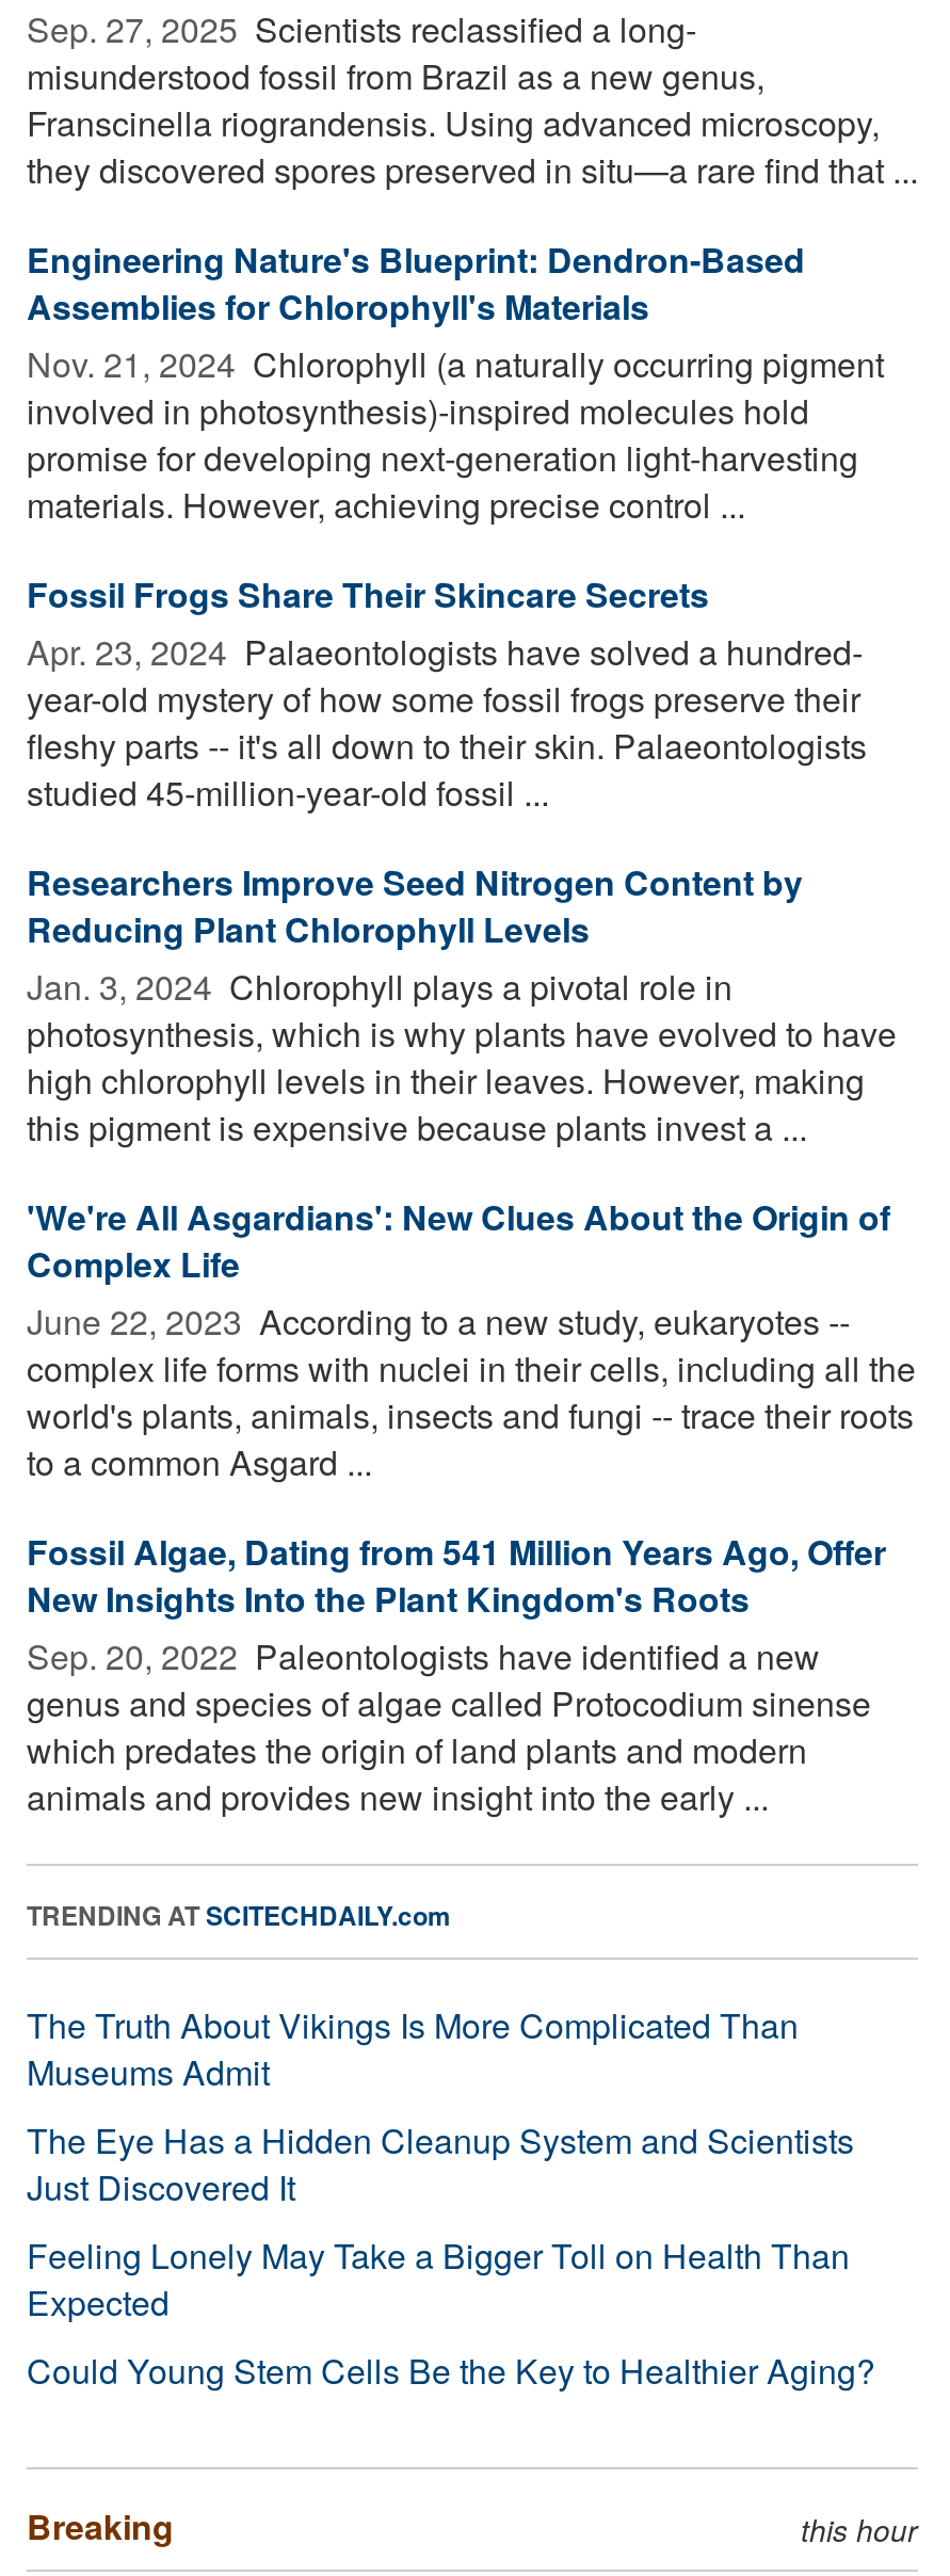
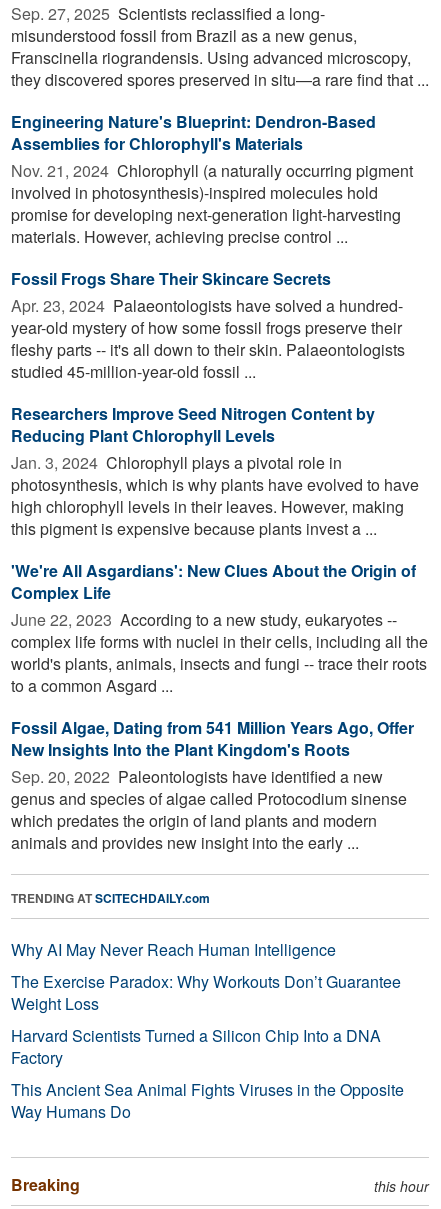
- The Truth About Vikings Is More Complicated Than
- Museums Admit
- The Eye Has a Hidden Cleanup System and Scientists
- Just Discovered It
- Feeling Lonely May Take a Bigger Toll on Health Than
- Expected
- Could Young Stem Cells Be the Key to Healthier Aging?
+ Why AI May Never Reach Human Intelligence
+ The Exercise Paradox: Why Workouts Don’t Guarantee
+ Weight Loss
+ Harvard Scientists Turned a Silicon Chip Into a DNA
+ Factory
+ This Ancient Sea Animal Fights Viruses in the Opposite
+ Way Humans Do
